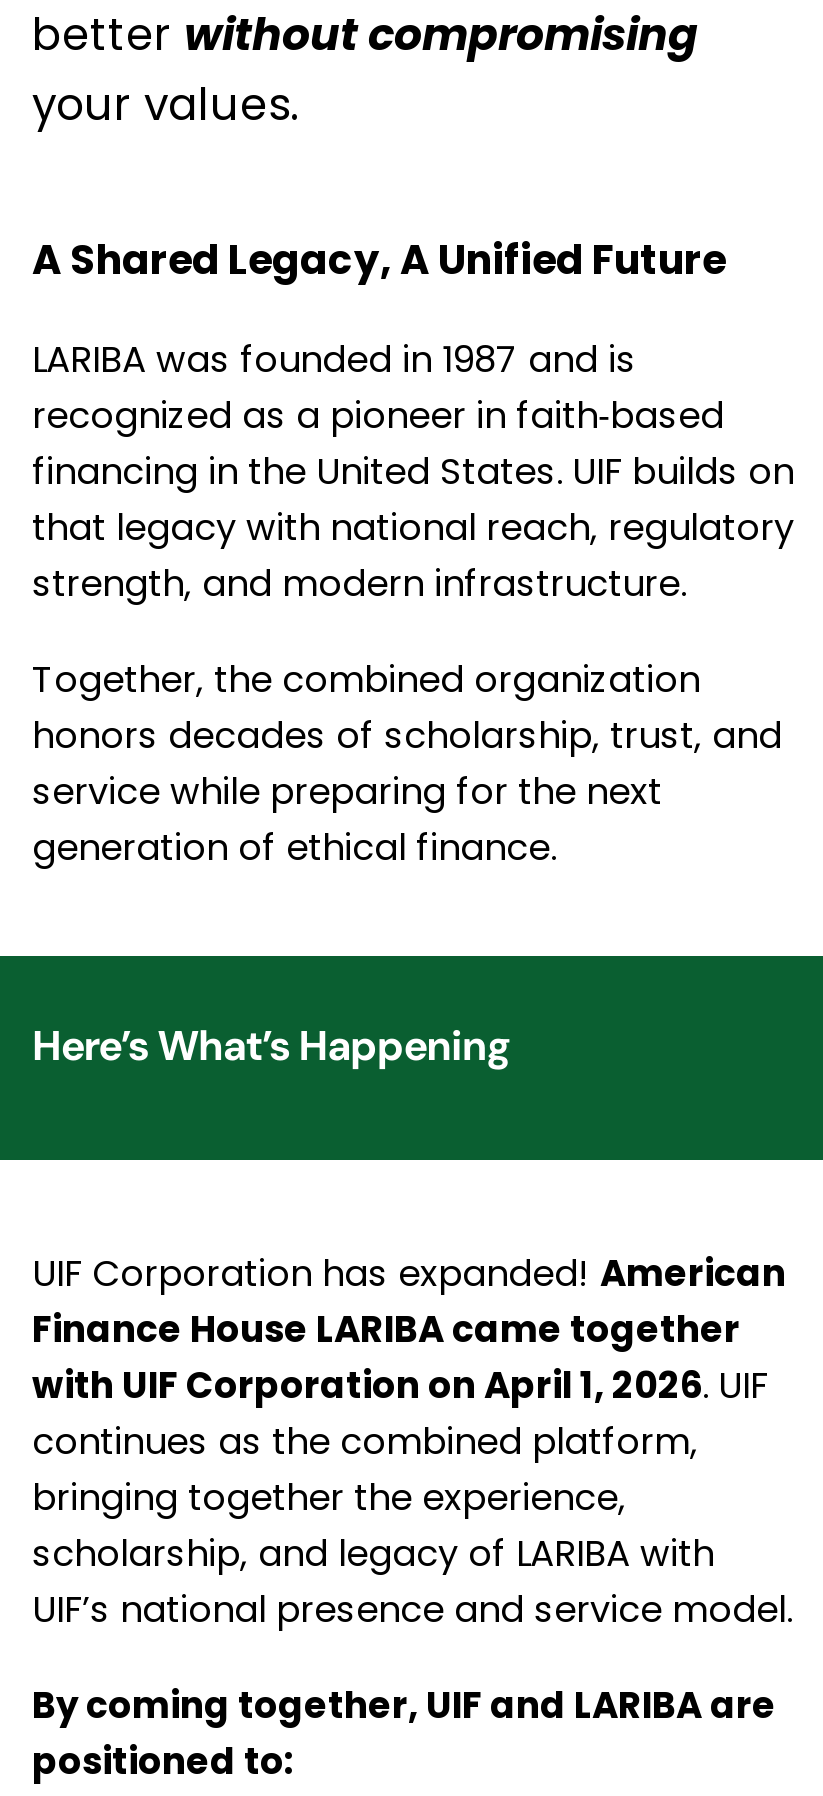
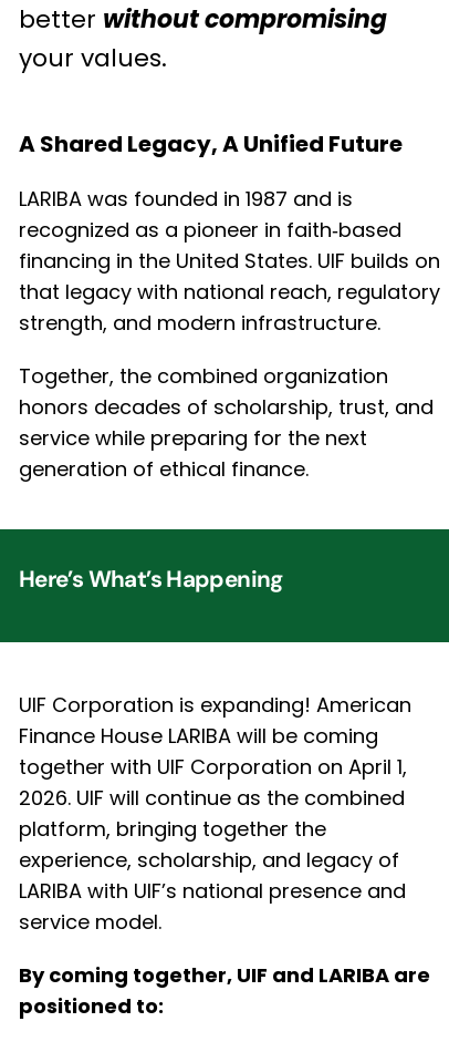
- UIF Corporation has expanded! American
- Finance House LARIBA came together
- with UIF Corporation on April 1, 2026. UIF
- continues as the combined platform,
- bringing together the experience,
- scholarship, and legacy of LARIBA with
- UIF’s national presence and service model.
+ UIF Corporation is expanding! American
+ Finance House LARIBA will be coming
+ together with UIF Corporation on April 1,
+ 2026. UIF will continue as the combined
+ platform, bringing together the
+ experience, scholarship, and legacy of
+ LARIBA with UIF’s national presence and
+ service model.
